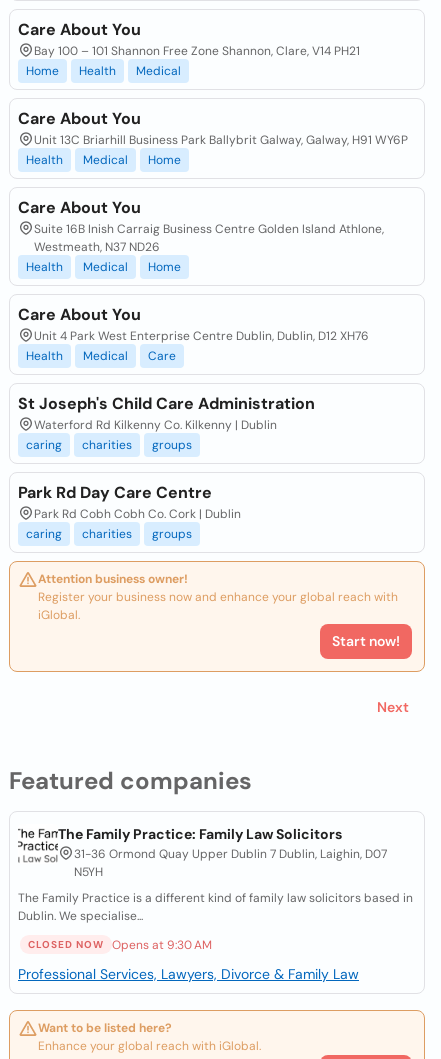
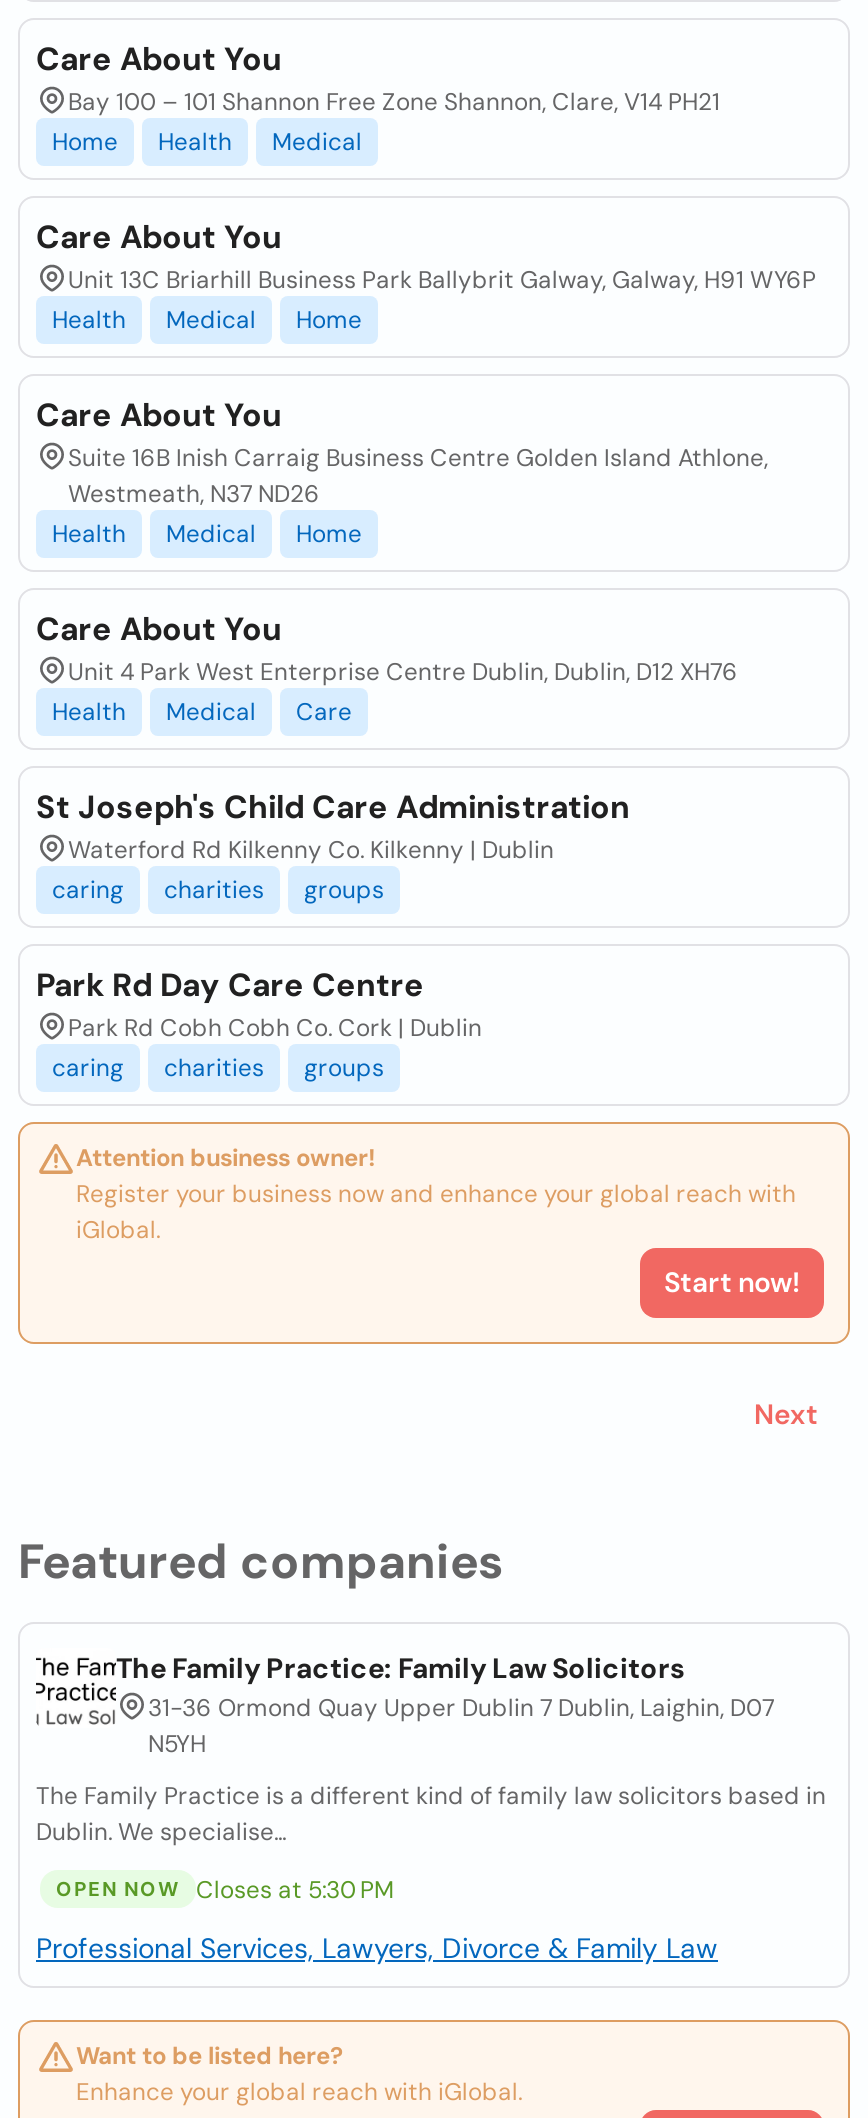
- CLOSED NOW
+ OPEN NOW

- Opens at 9:30 AM
+ Closes at 5:30 PM
